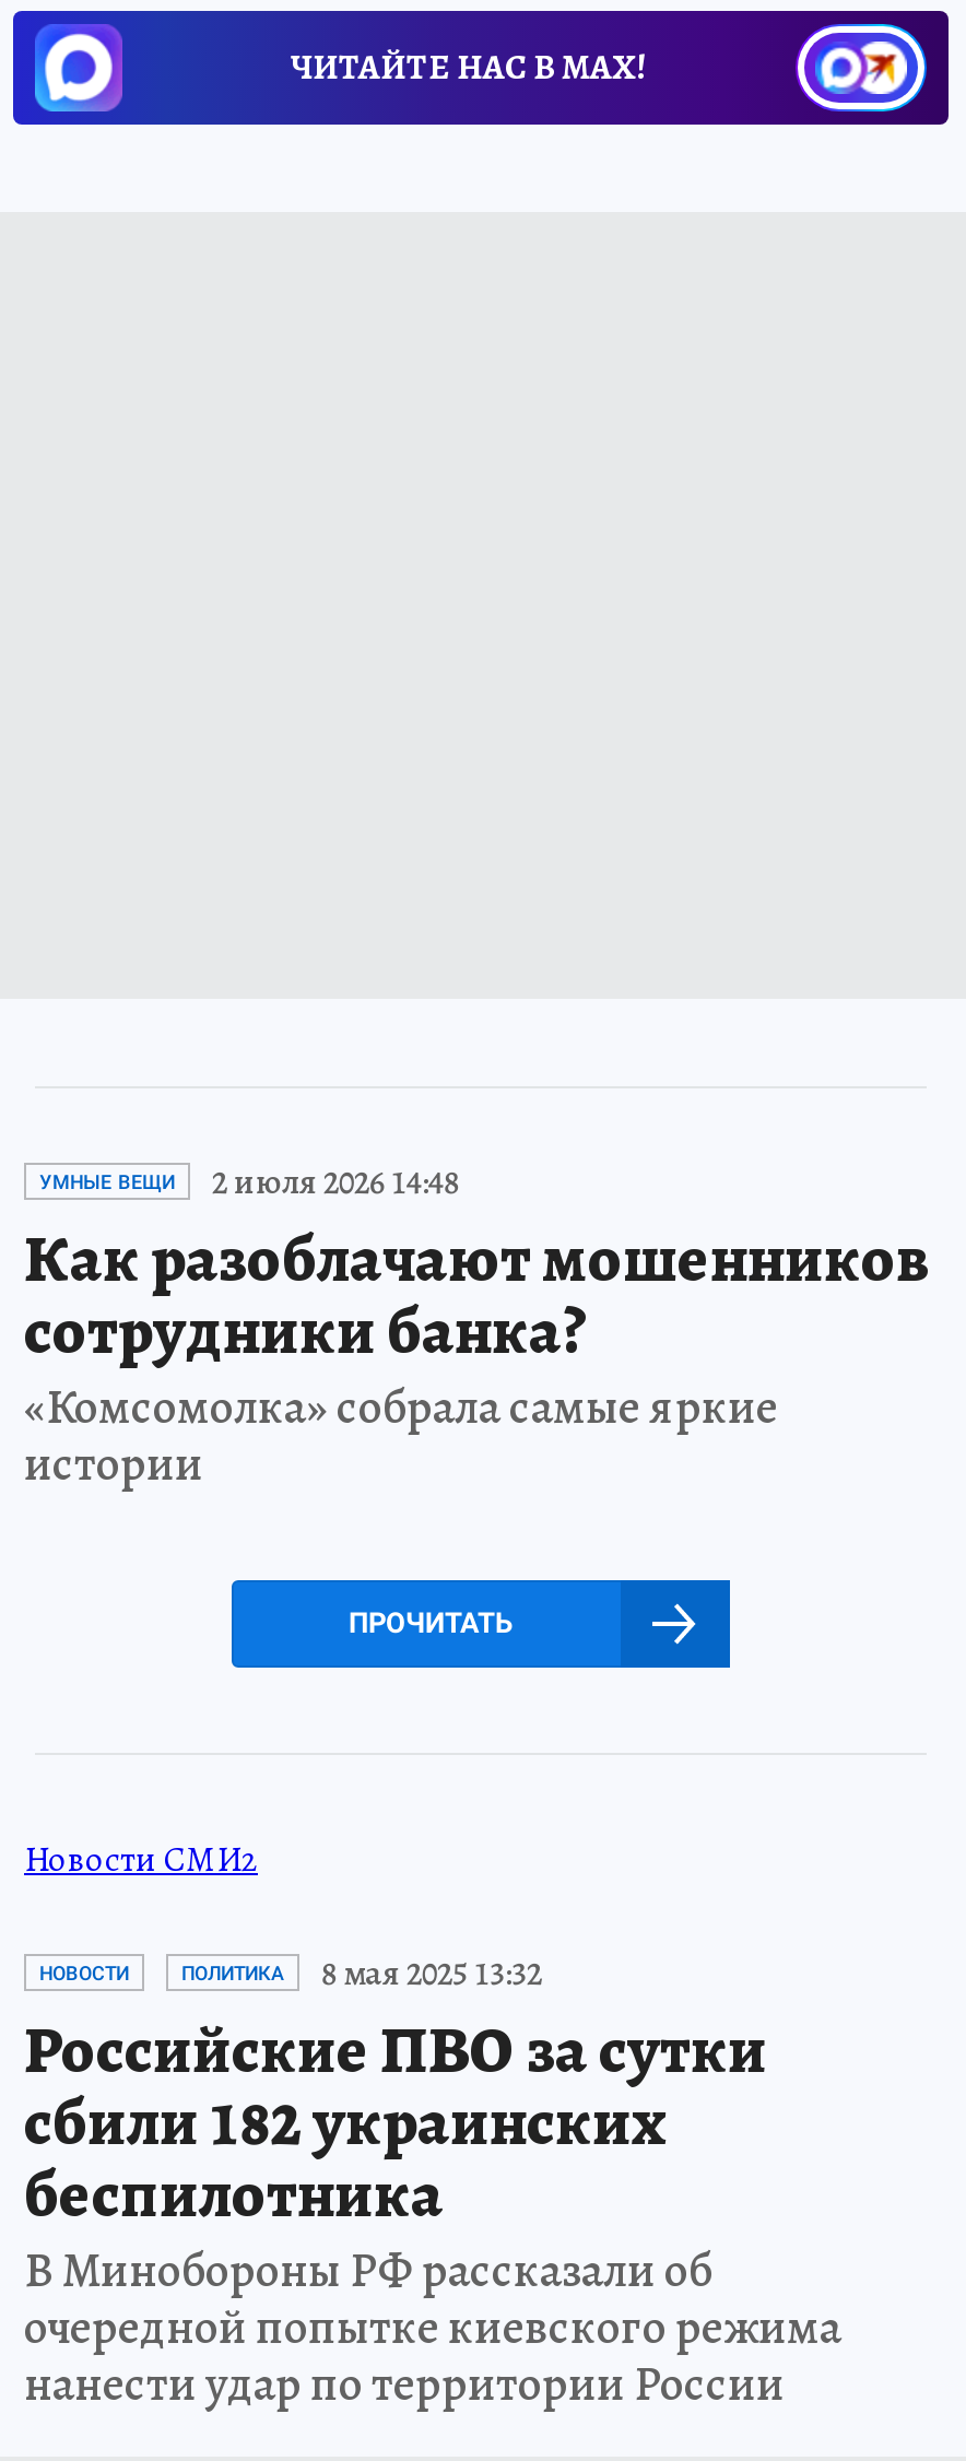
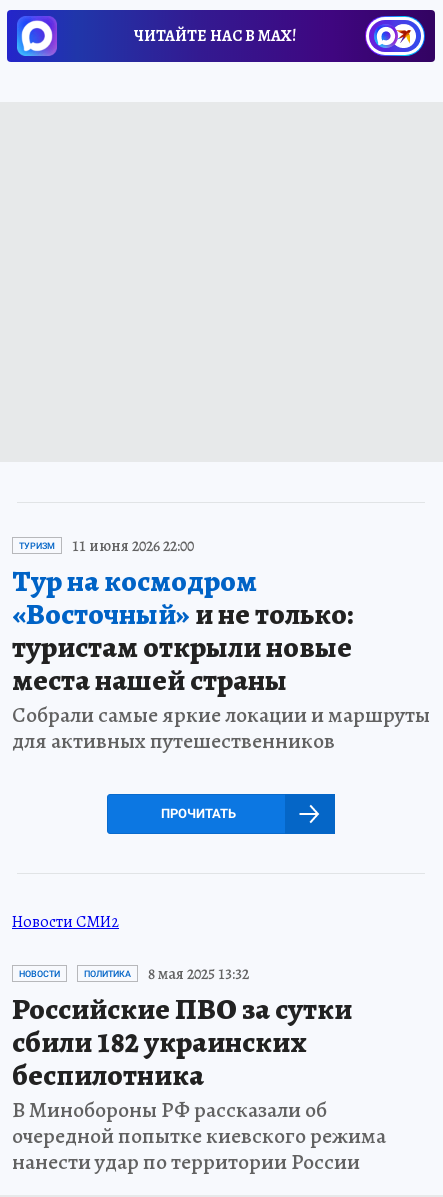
- УМНЫЕ ВЕЩИ
- 2 июля 2026 14:48
- Как разоблачают мошенников
- сотрудники банка?
- «Комсомолка» собрала самые яркие
- истории
+ ТУРИЗМ
+ 11 июня 2026 22:00
+ Тур на космодром
+ «Восточный»и не только:
+ туристам открыли новые
+ места нашей страны
+ Собрали самые яркие локации и маршруты
+ для активных путешественников
